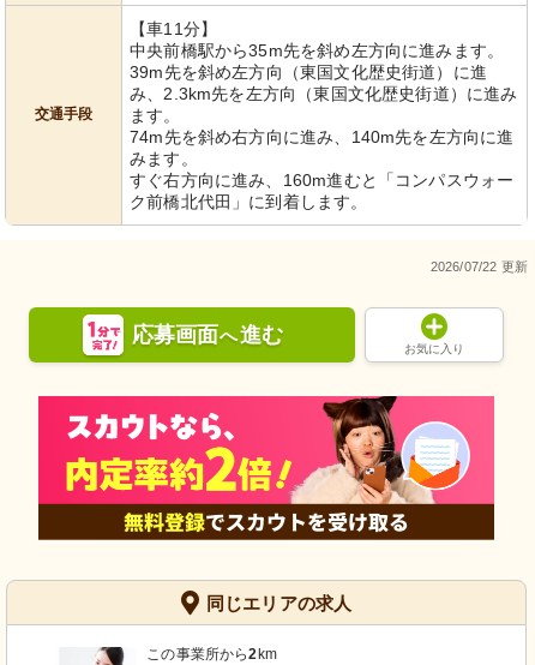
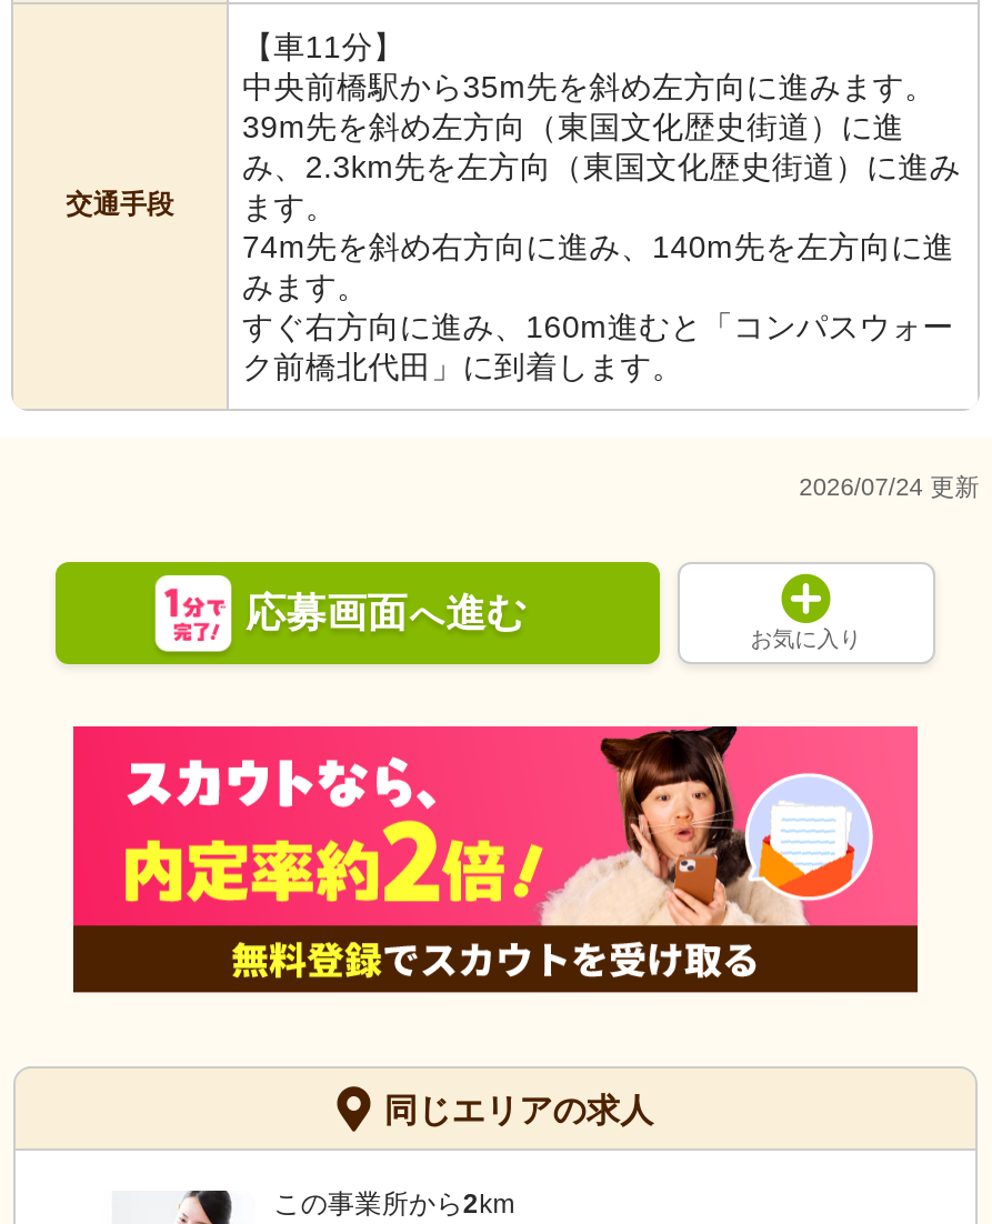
- 2026/07/22 更新
+ 2026/07/24 更新
